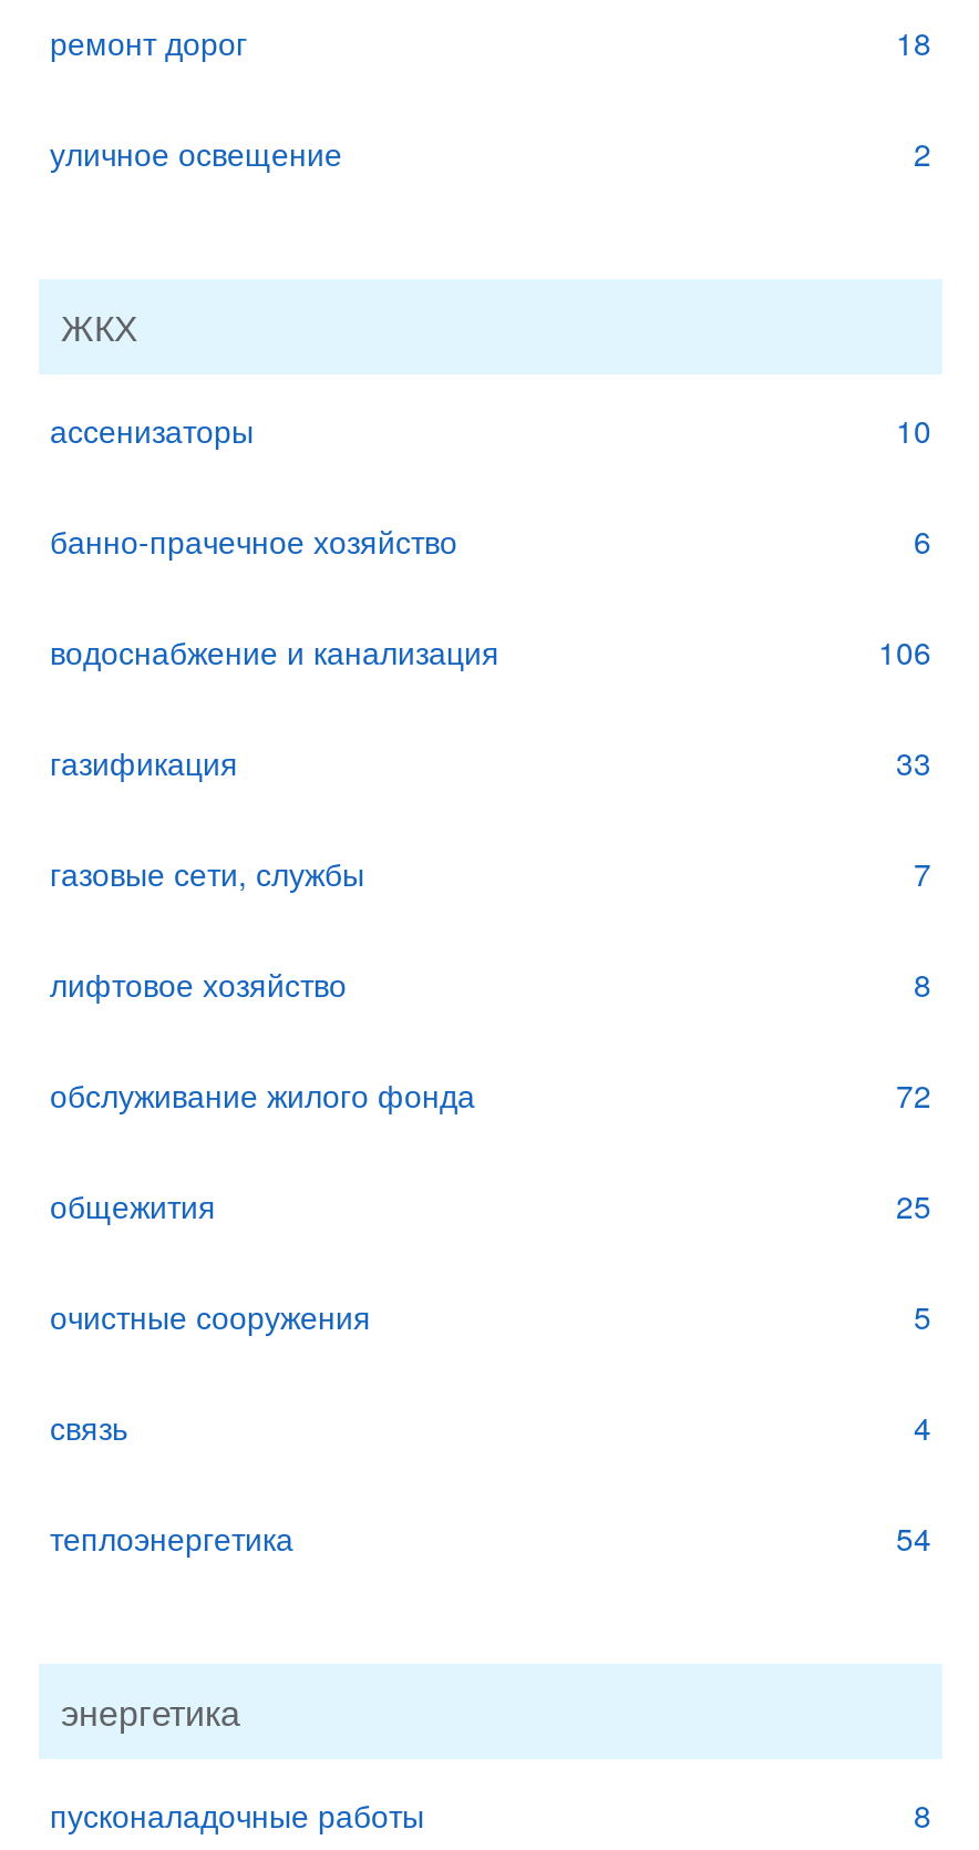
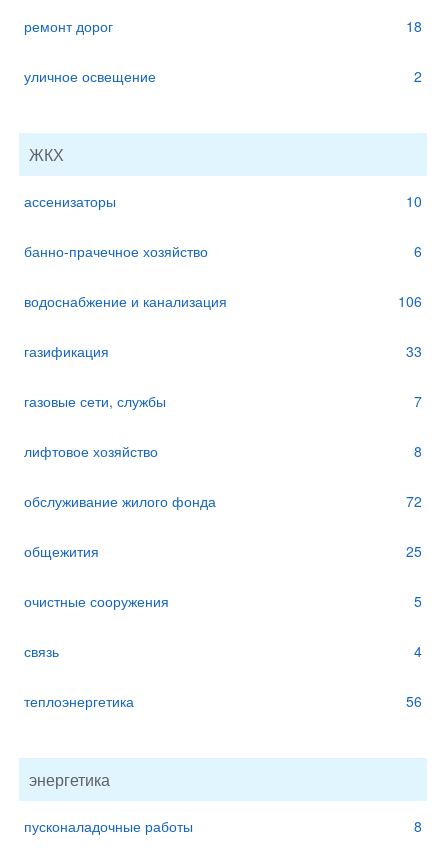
- 54
+ 56
